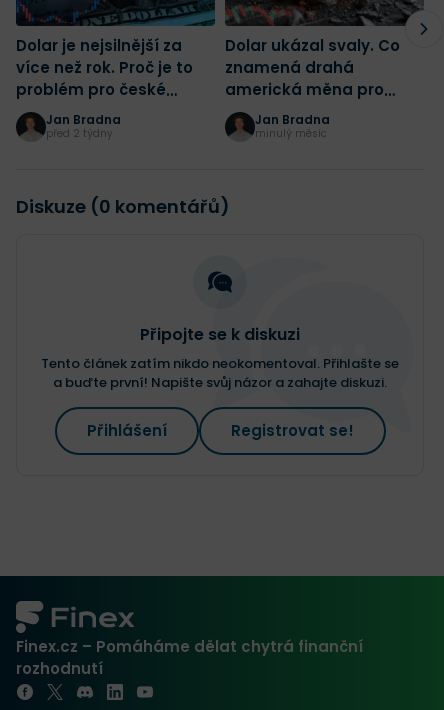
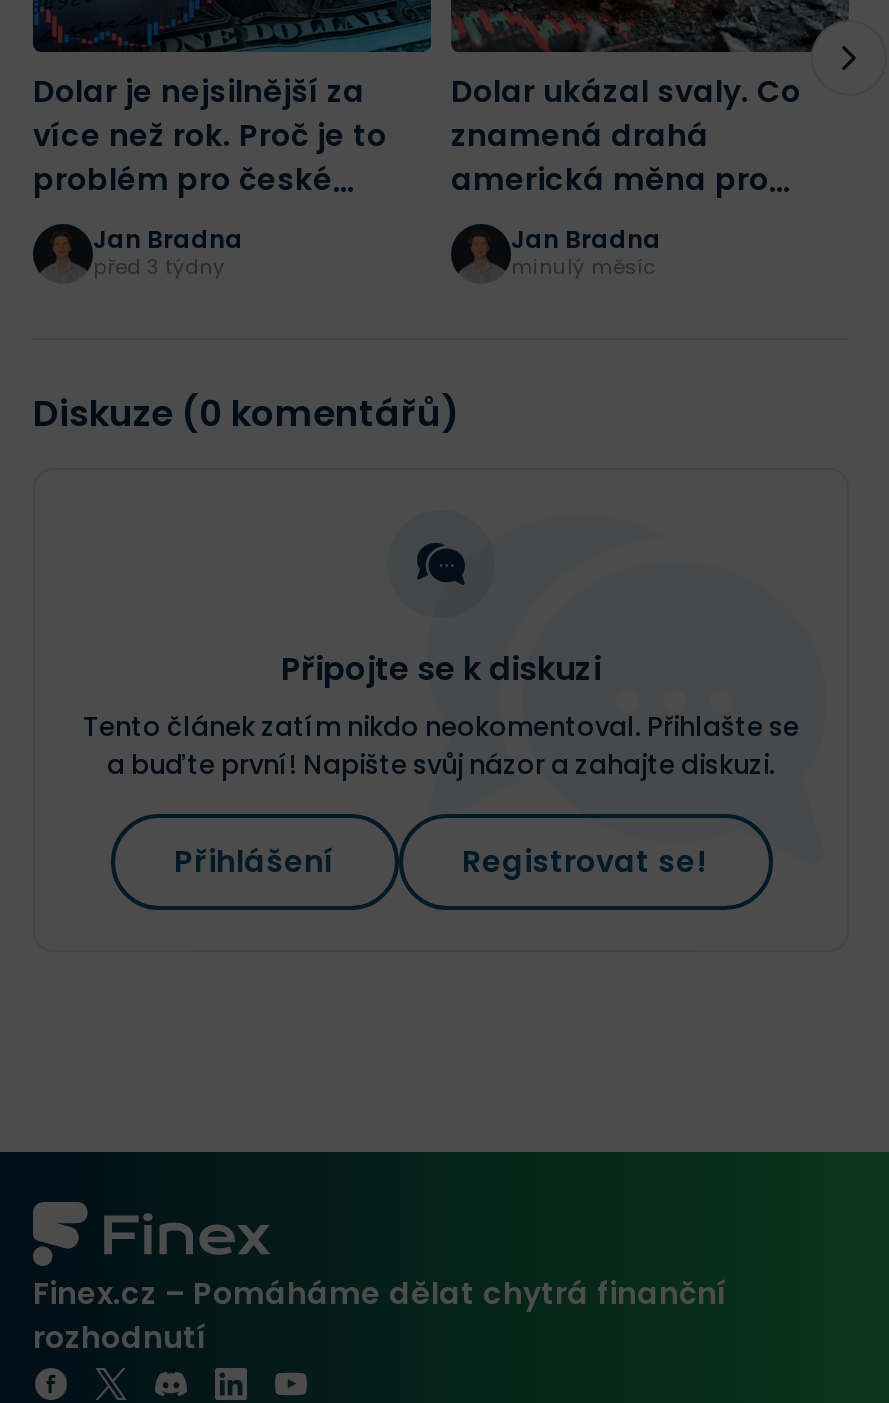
- před 2 týdny
+ před 3 týdny
